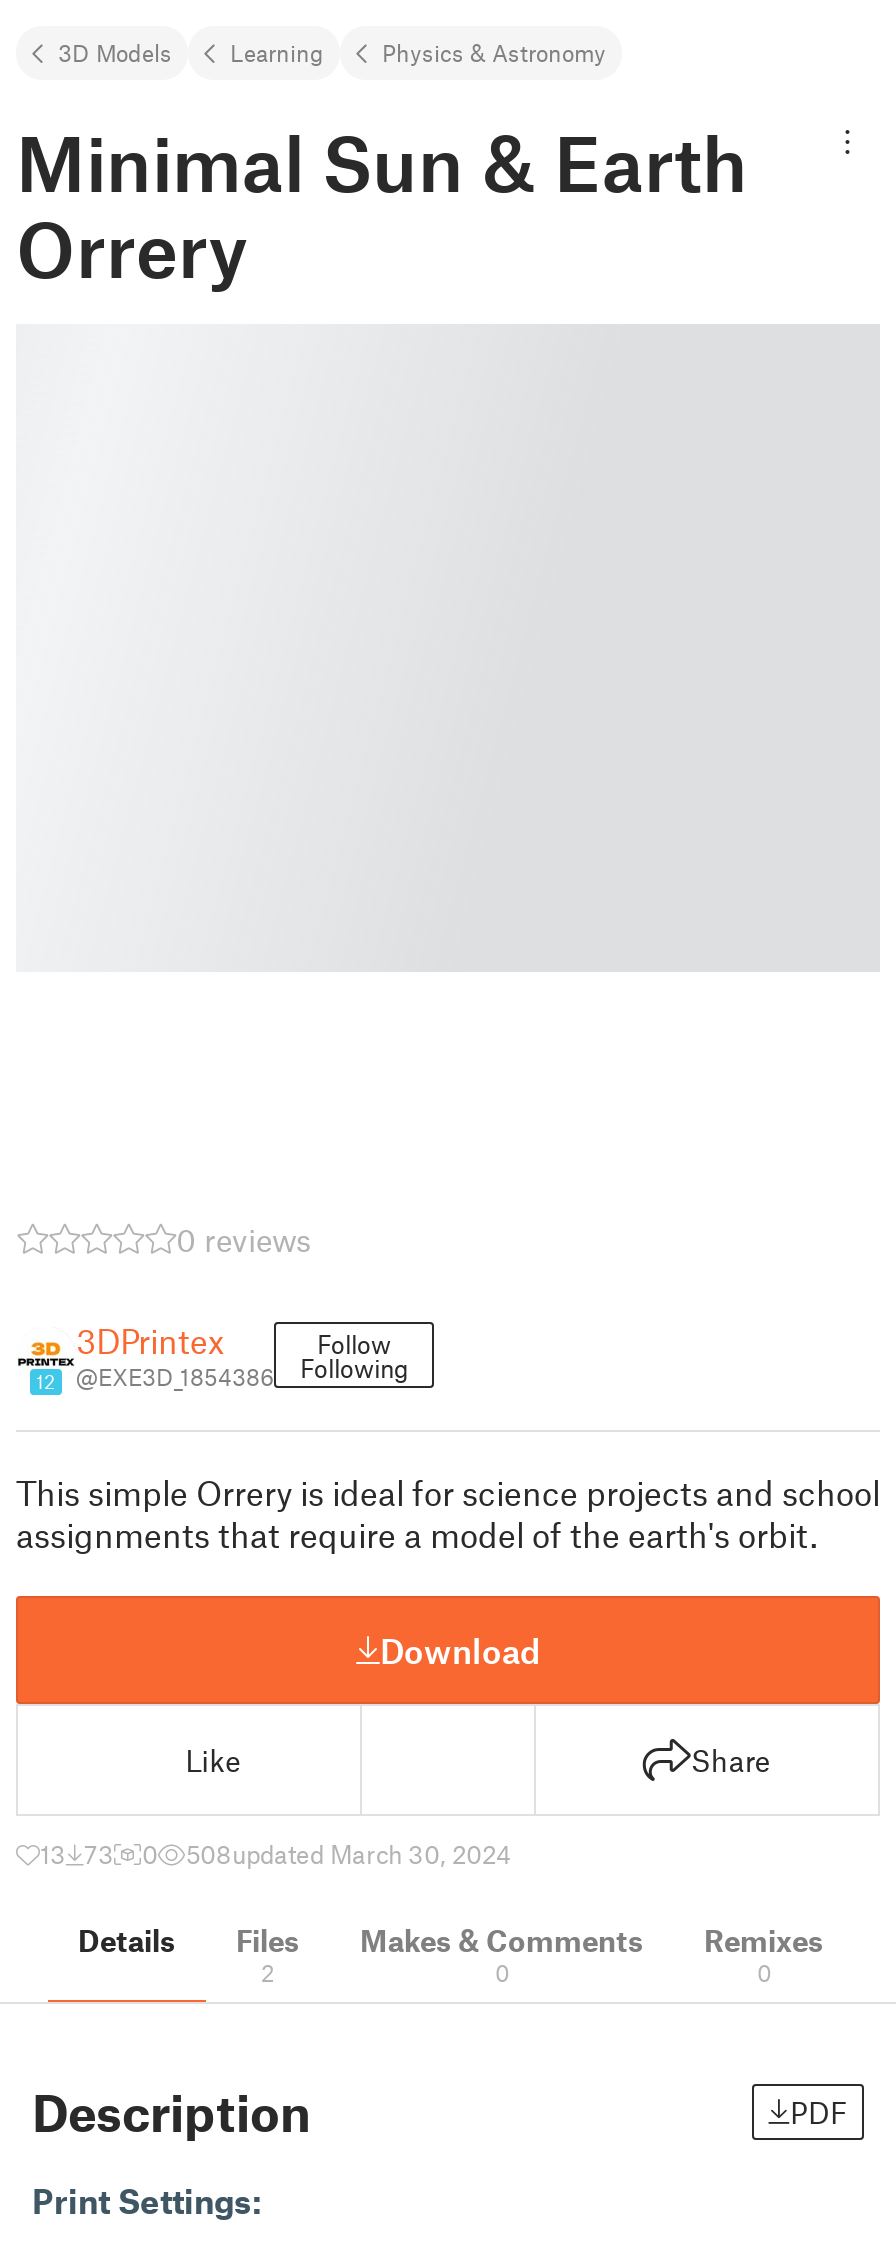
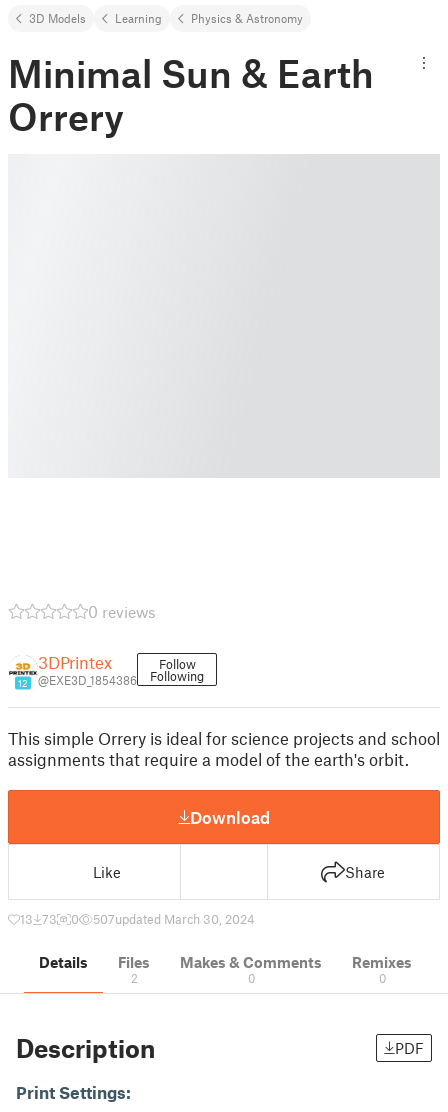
- 508updated March 30, 2024
+ 507updated March 30, 2024
